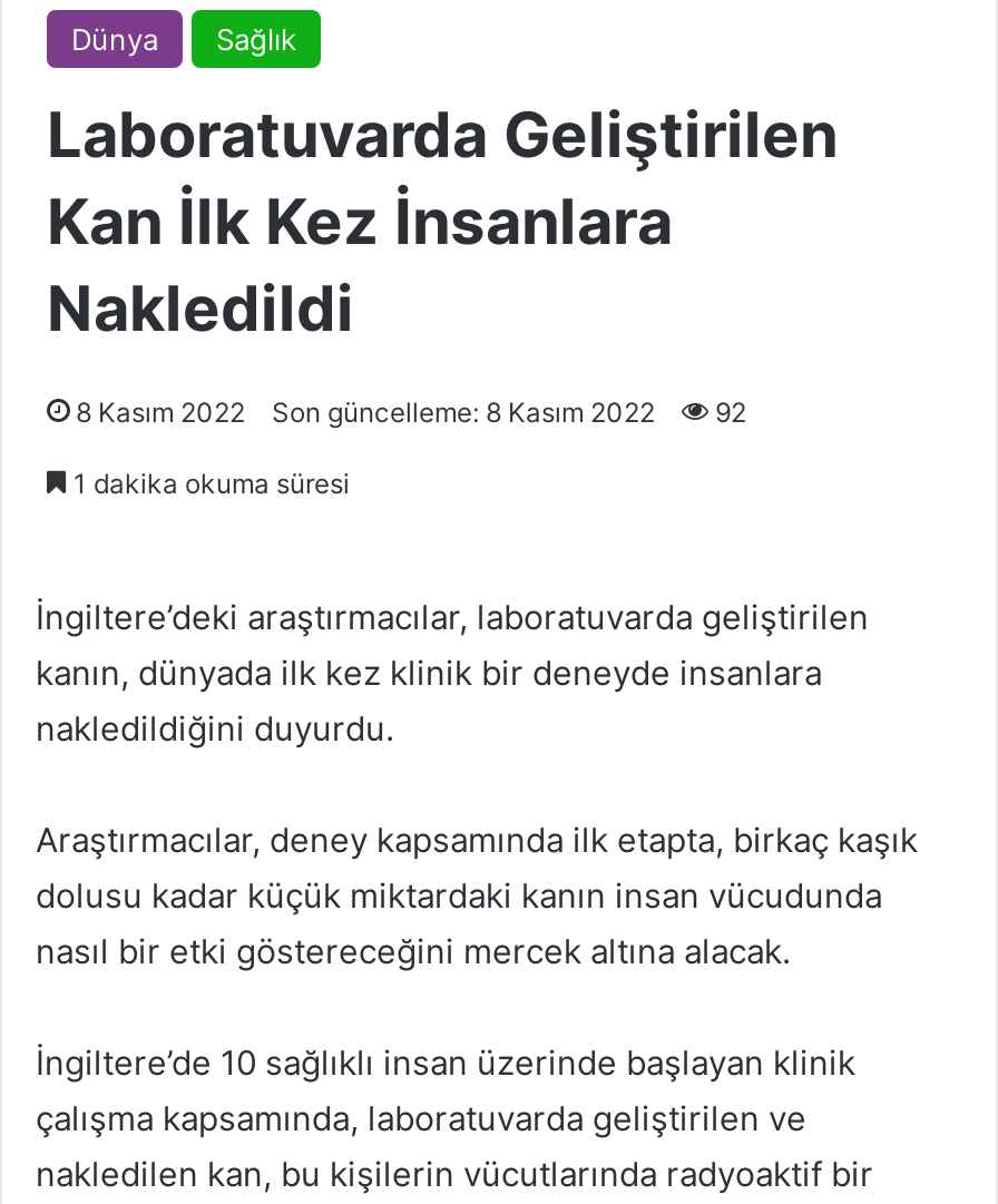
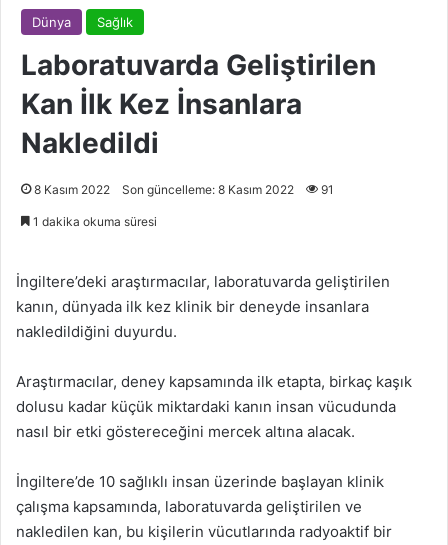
- 8 Kasım 2022 Son güncelleme: 8 Kasım 2022 92
+ 8 Kasım 2022 Son güncelleme: 8 Kasım 2022 91
